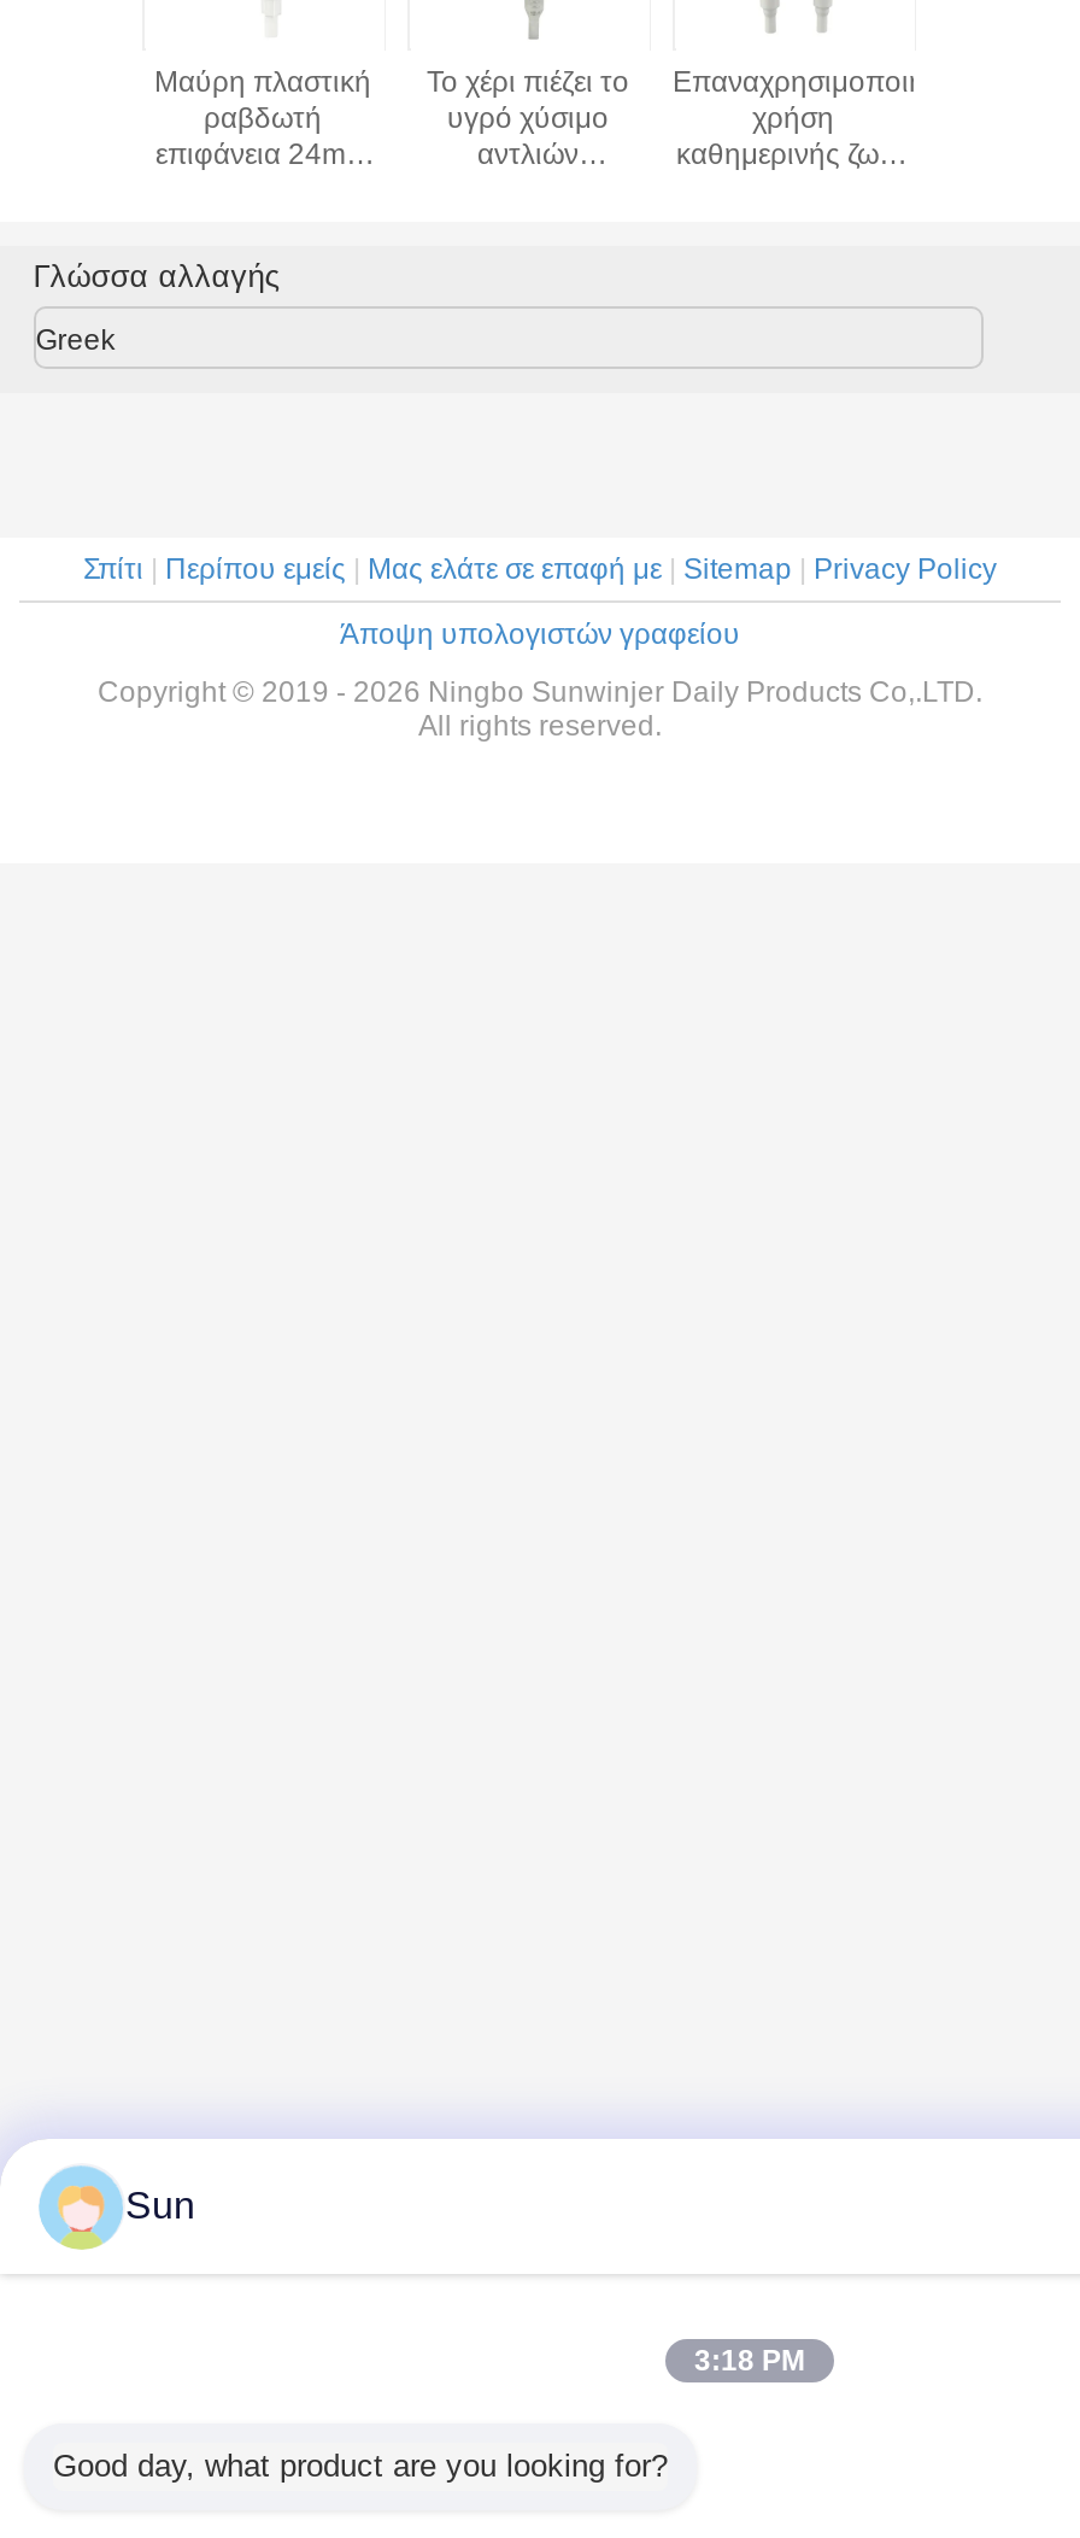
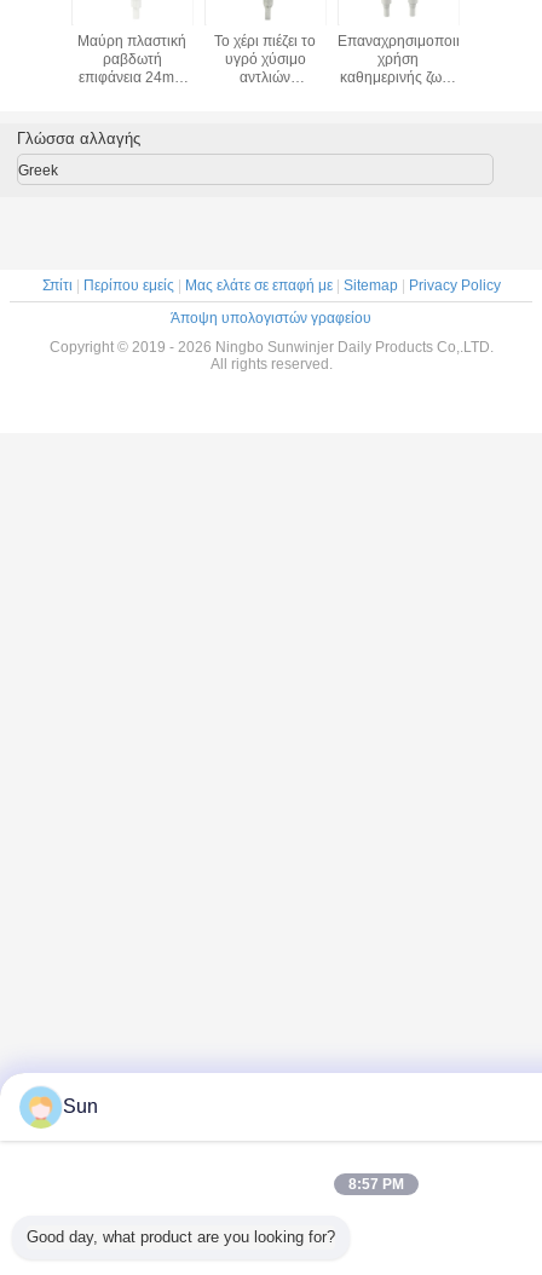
- 3:18 PM
+ 8:57 PM
